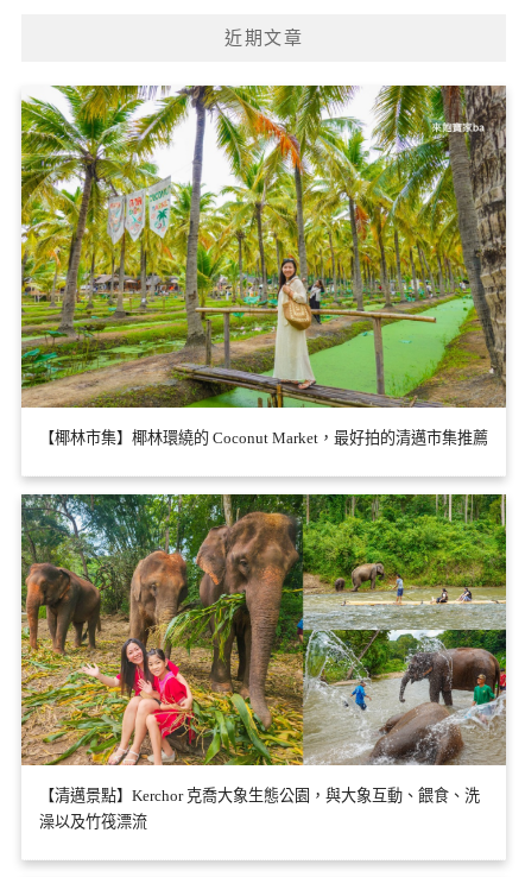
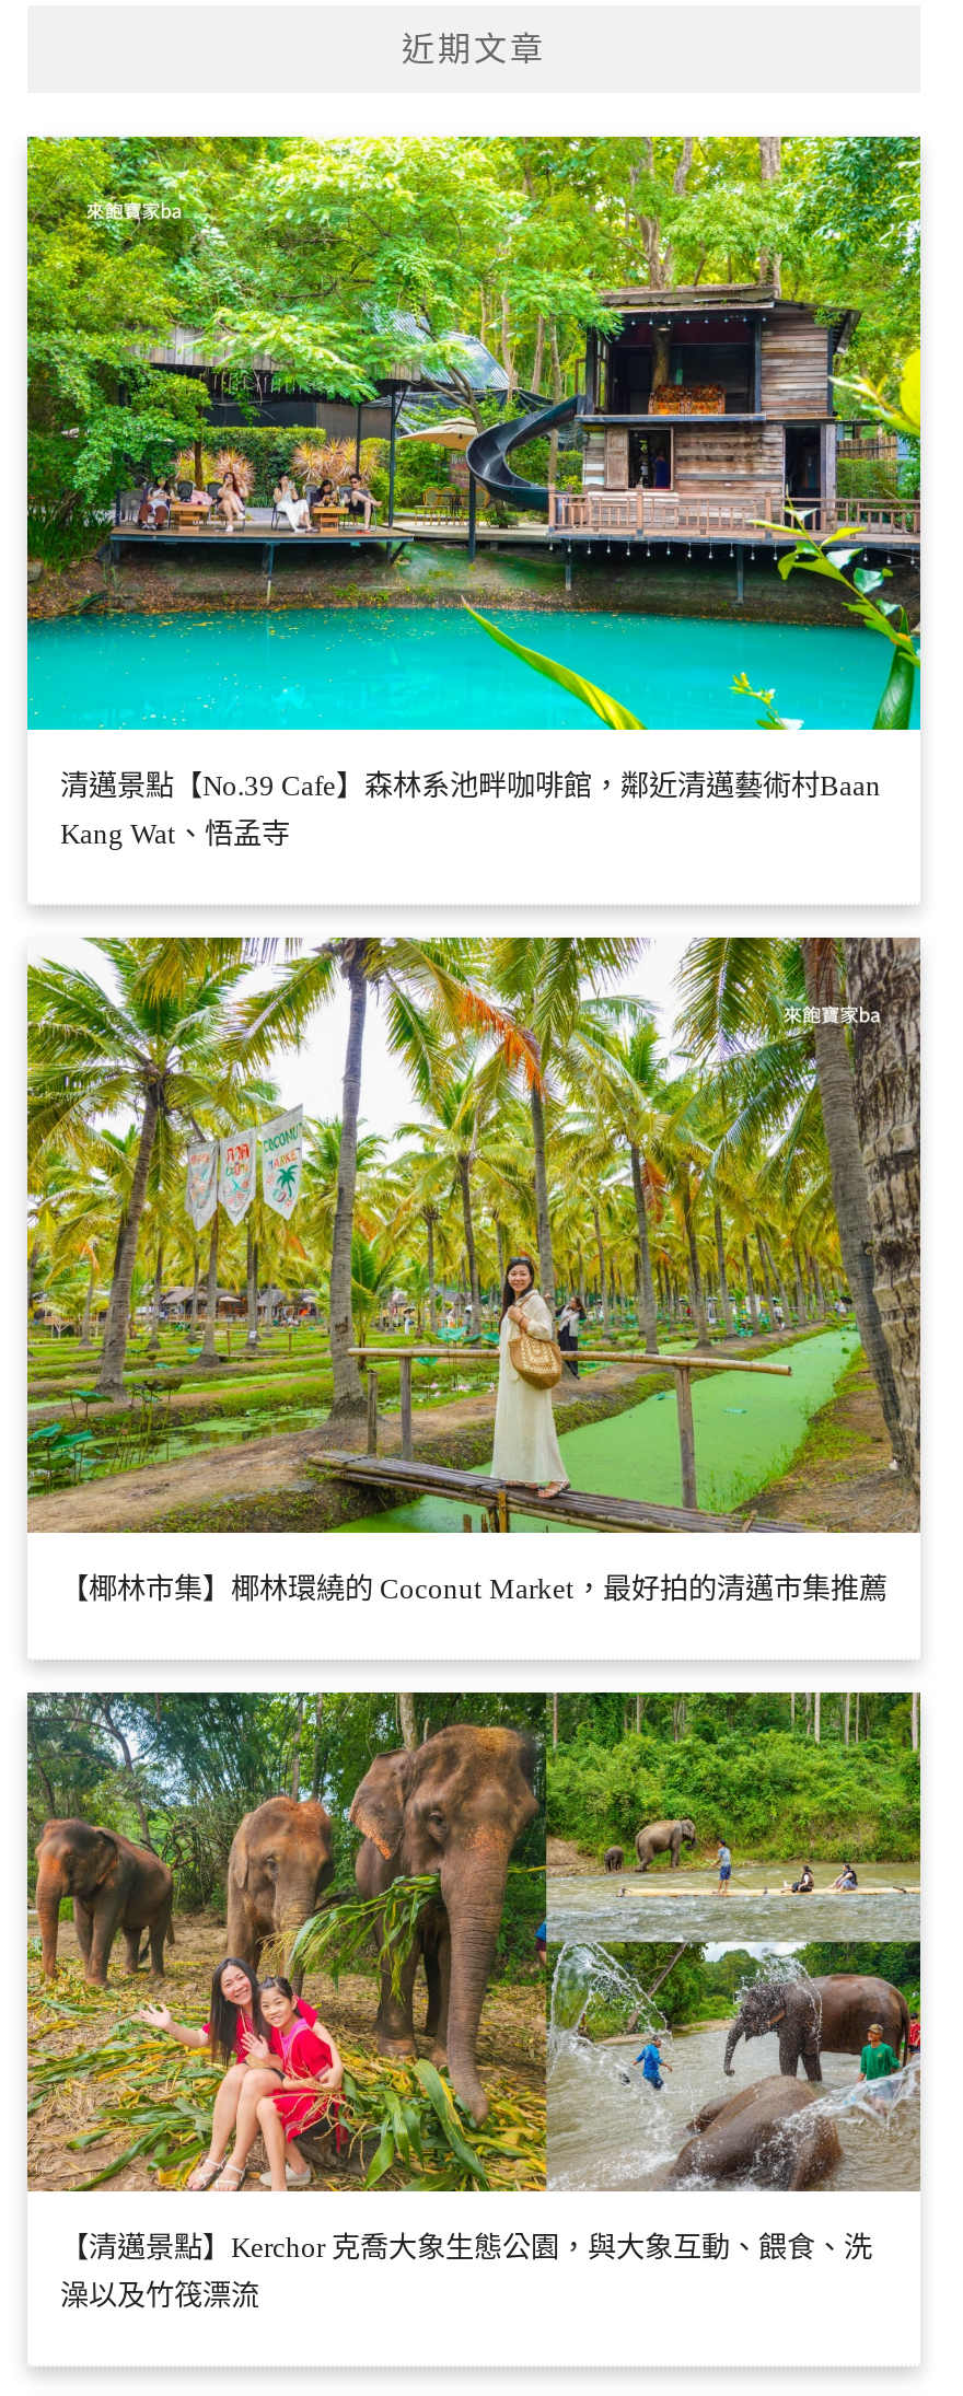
+ [image]
+ 清邁景點【No.39 Cafe】森林系池畔咖啡館，鄰近清邁藝術村Baan
+ Kang Wat、悟孟寺
